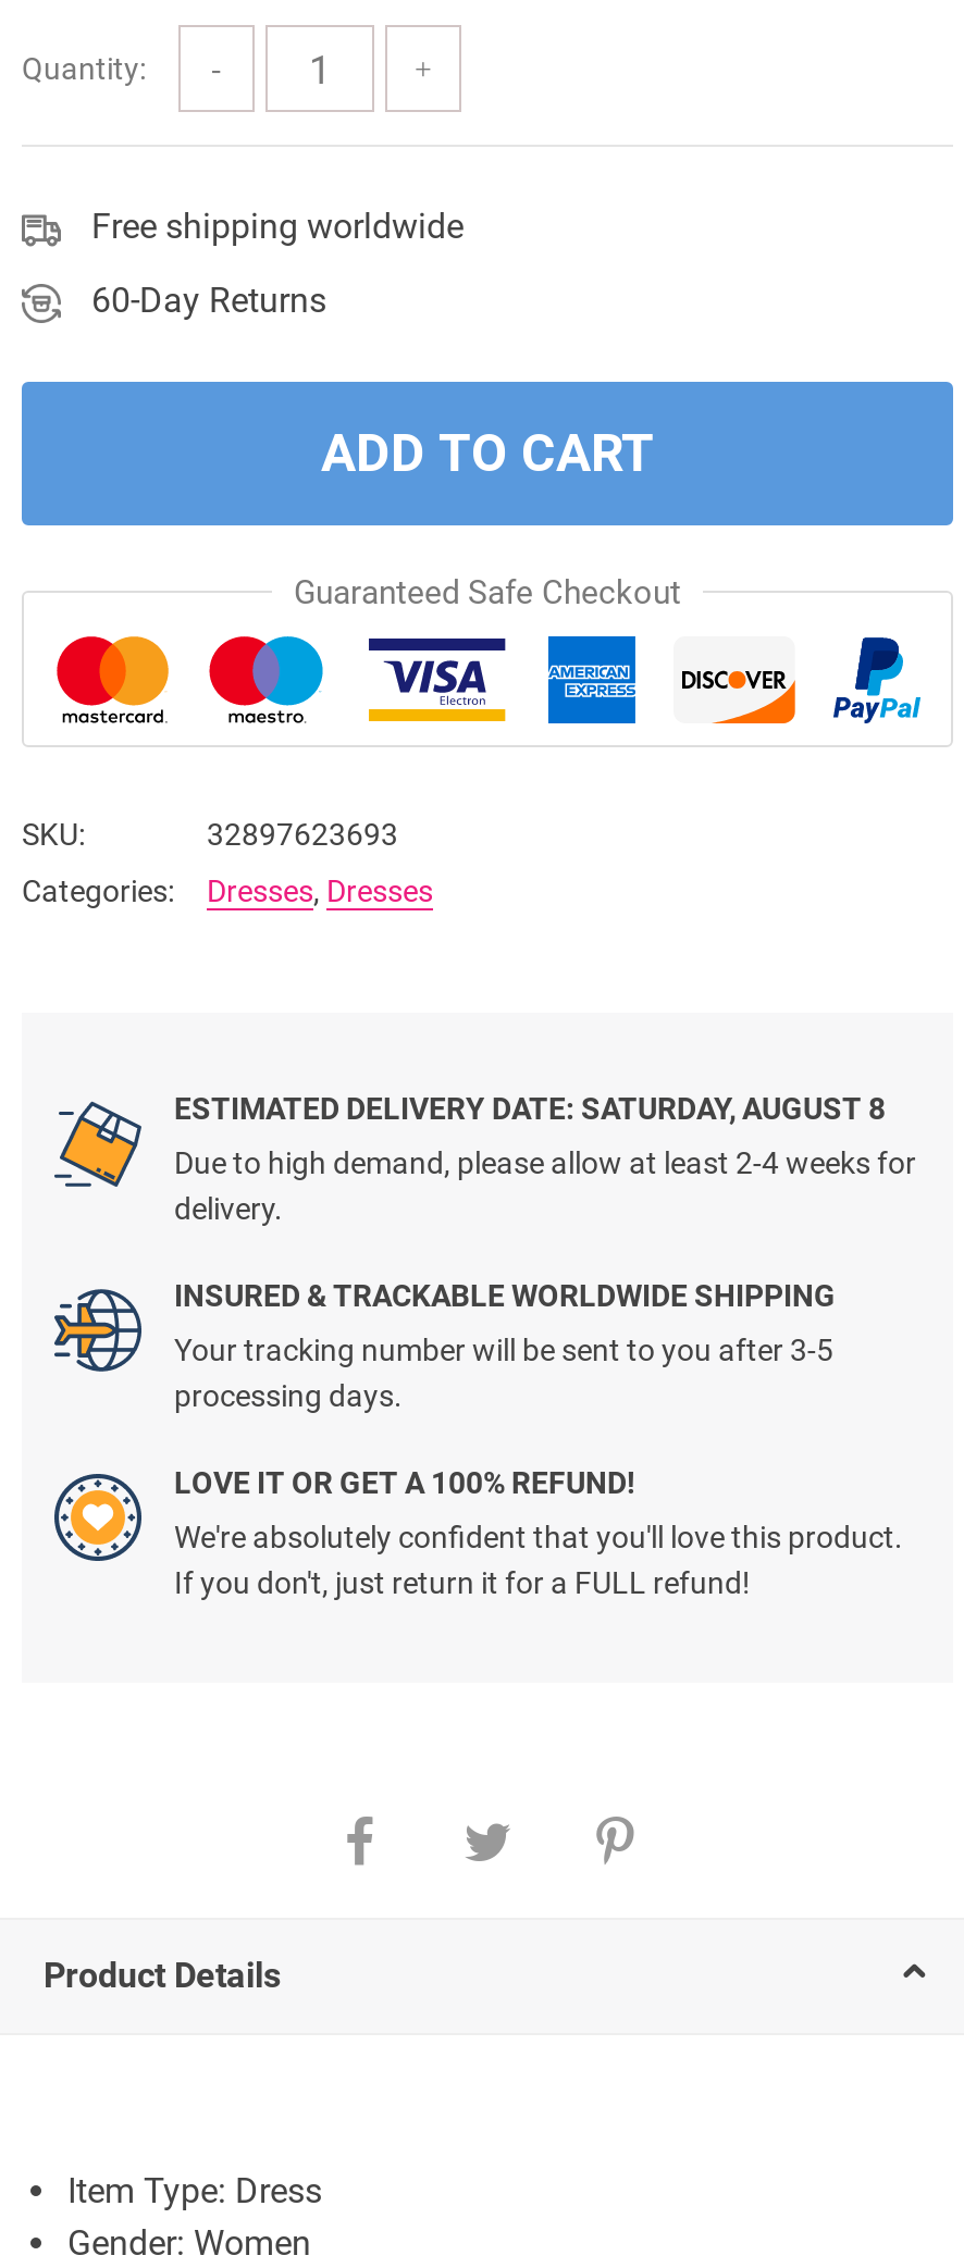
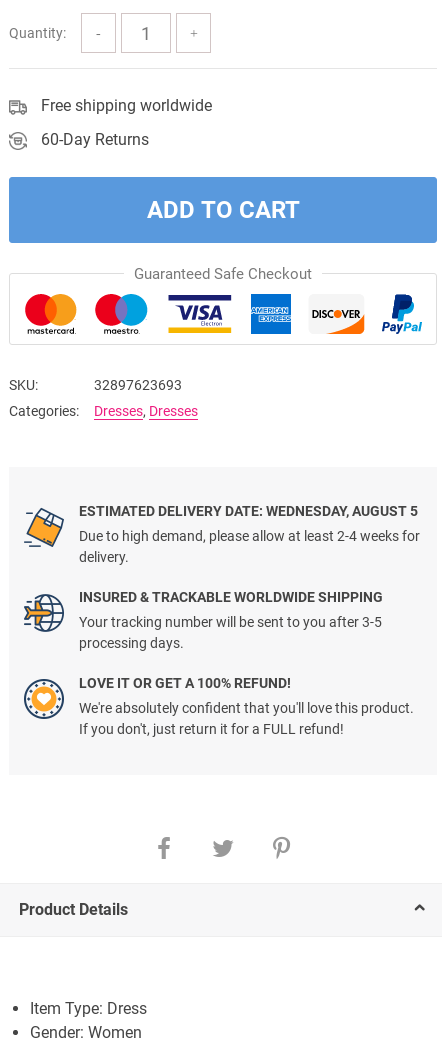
- ESTIMATED DELIVERY DATE: SATURDAY, AUGUST 8
+ ESTIMATED DELIVERY DATE: WEDNESDAY, AUGUST 5
